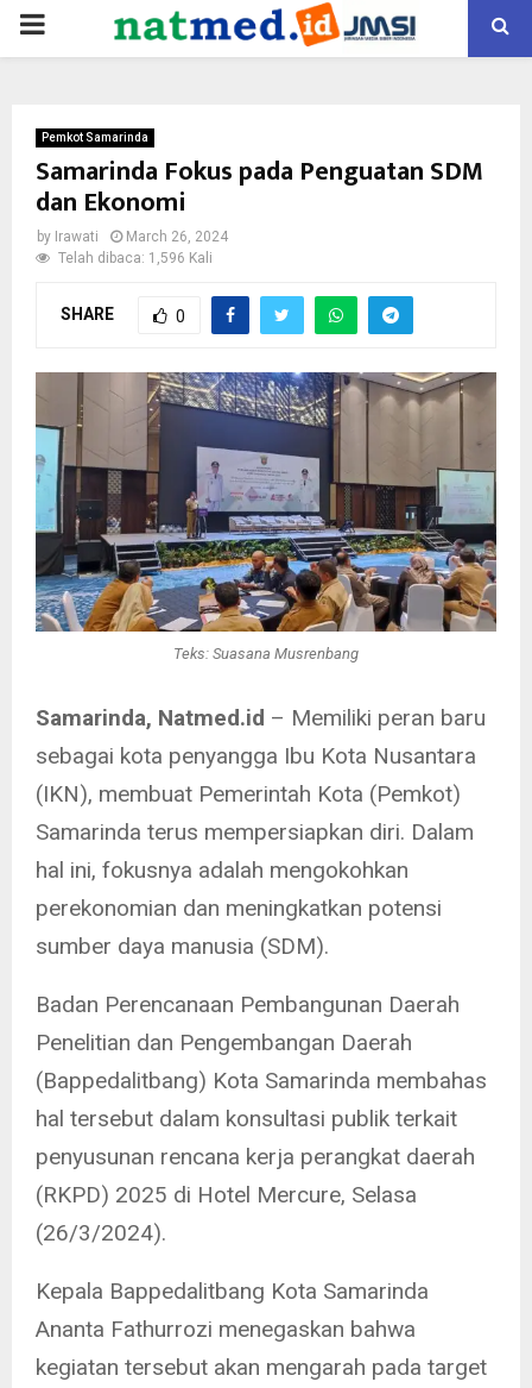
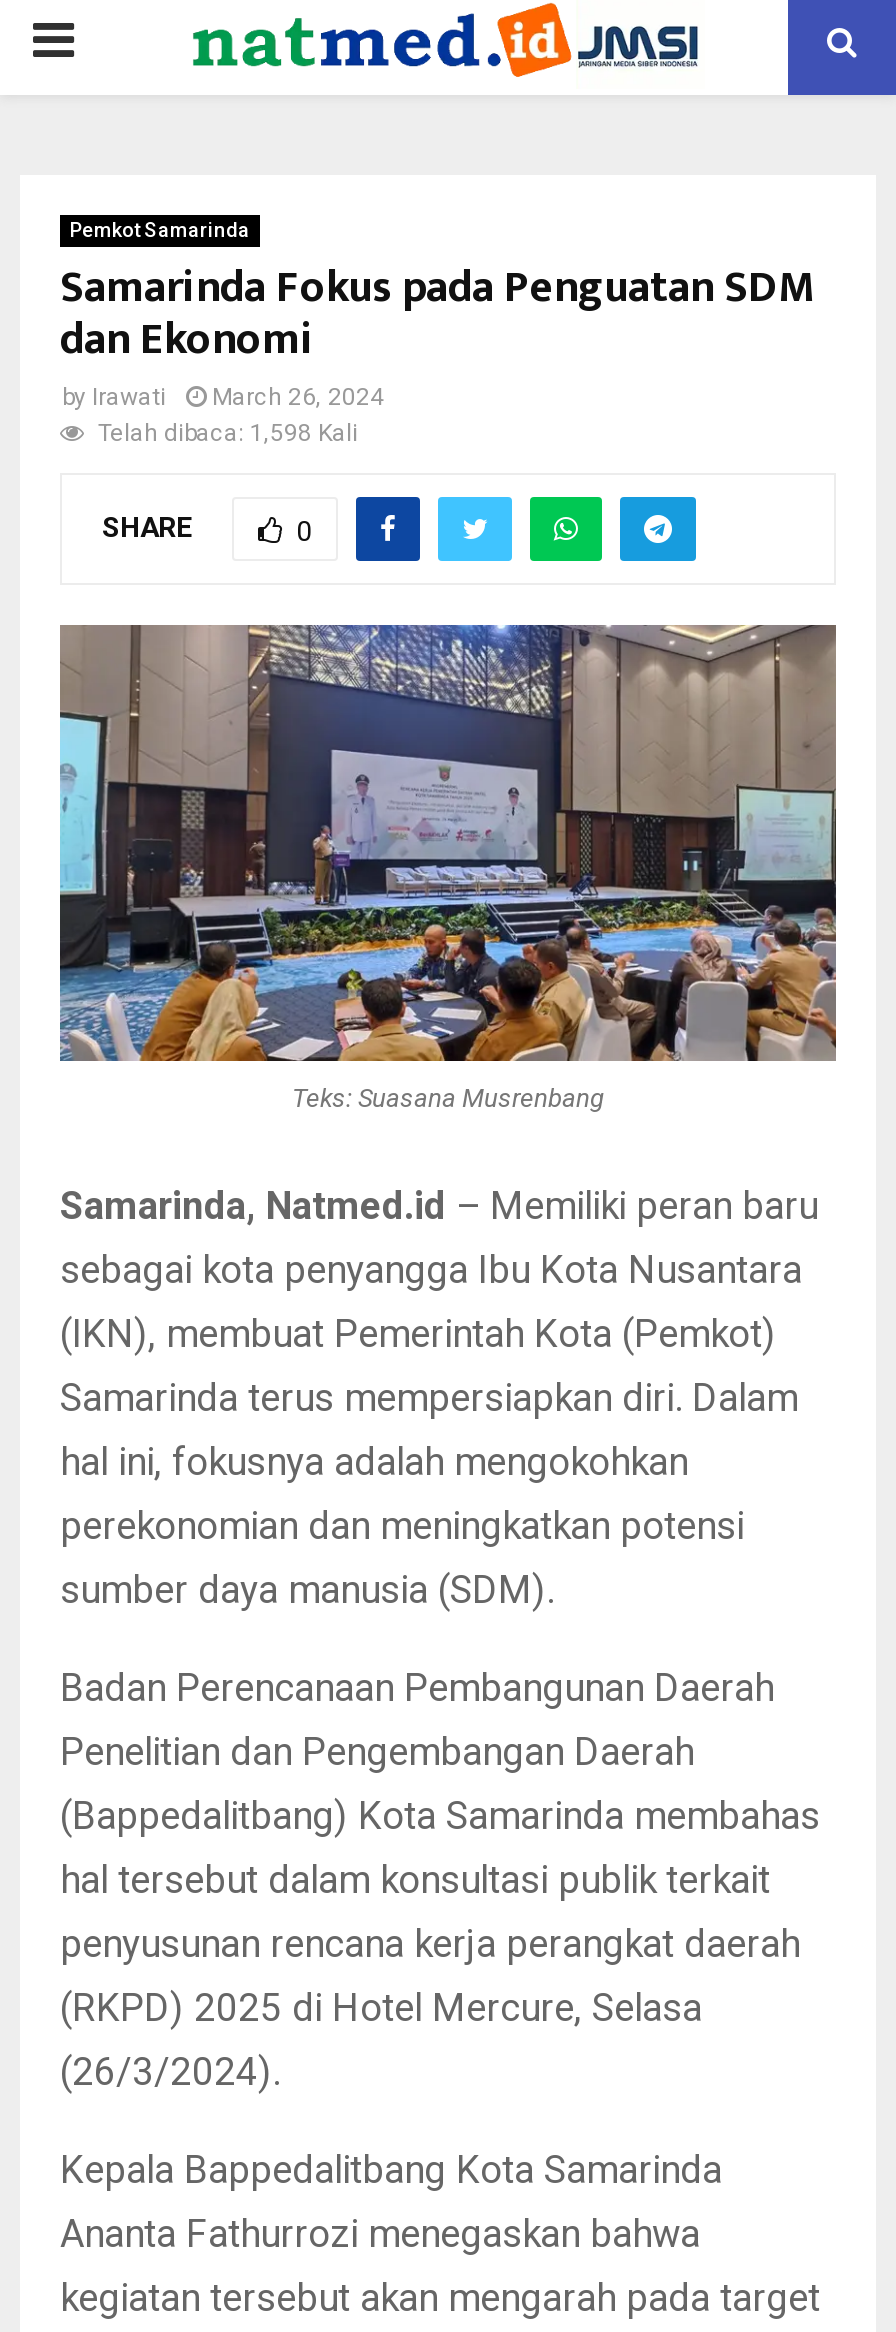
- Telah dibaca: 1,596 Kali
+ Telah dibaca: 1,598 Kali
